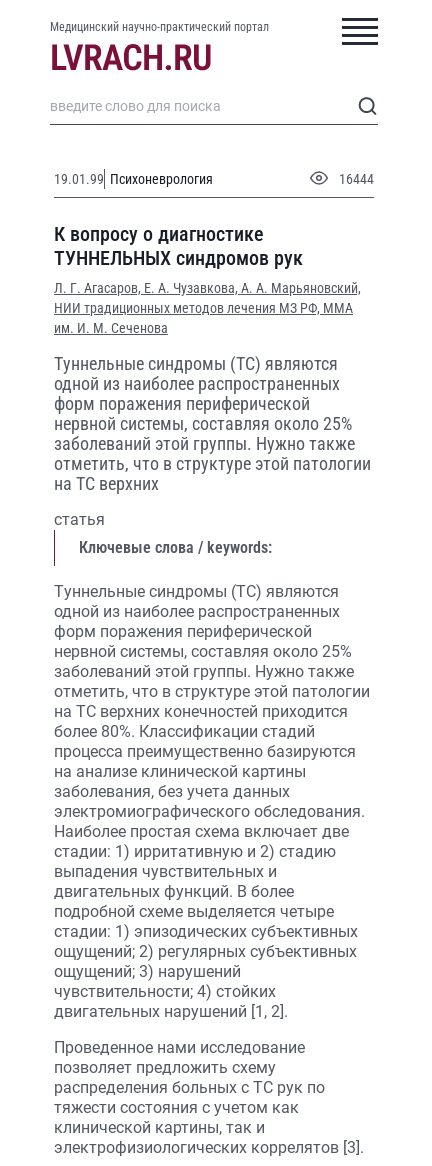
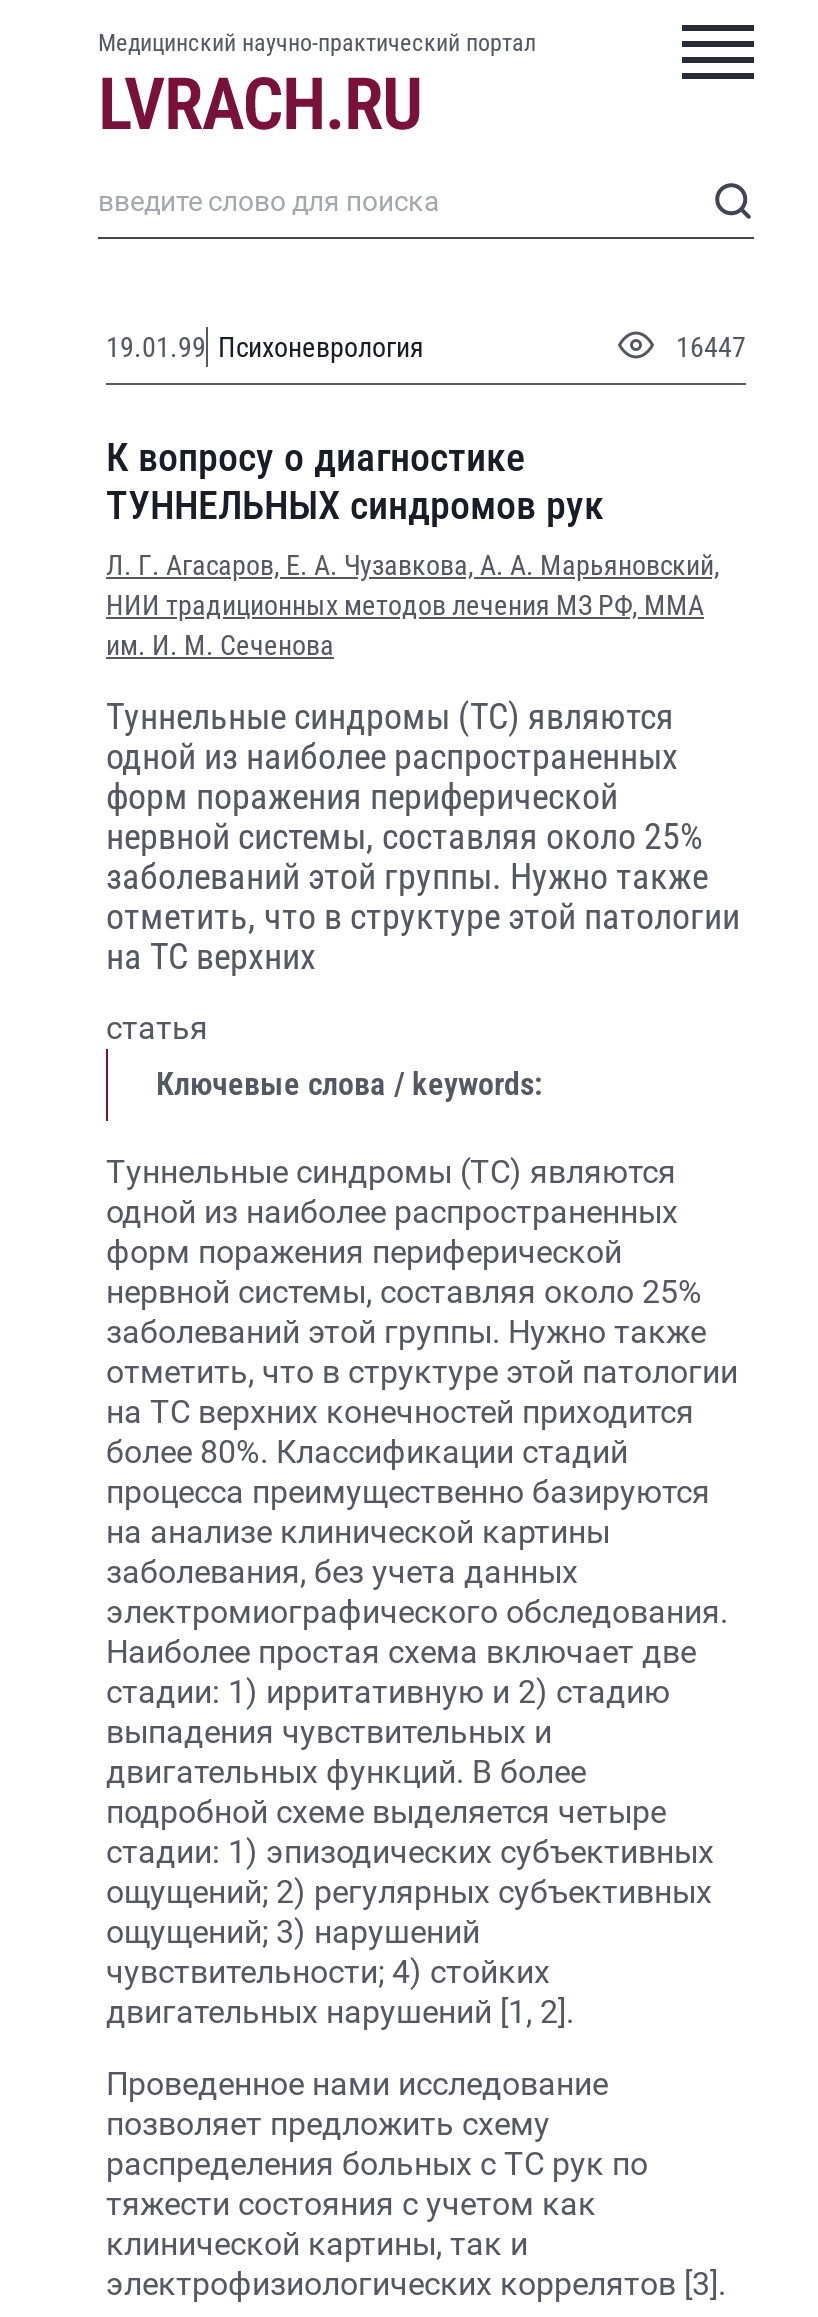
- 16444
+ 16447
